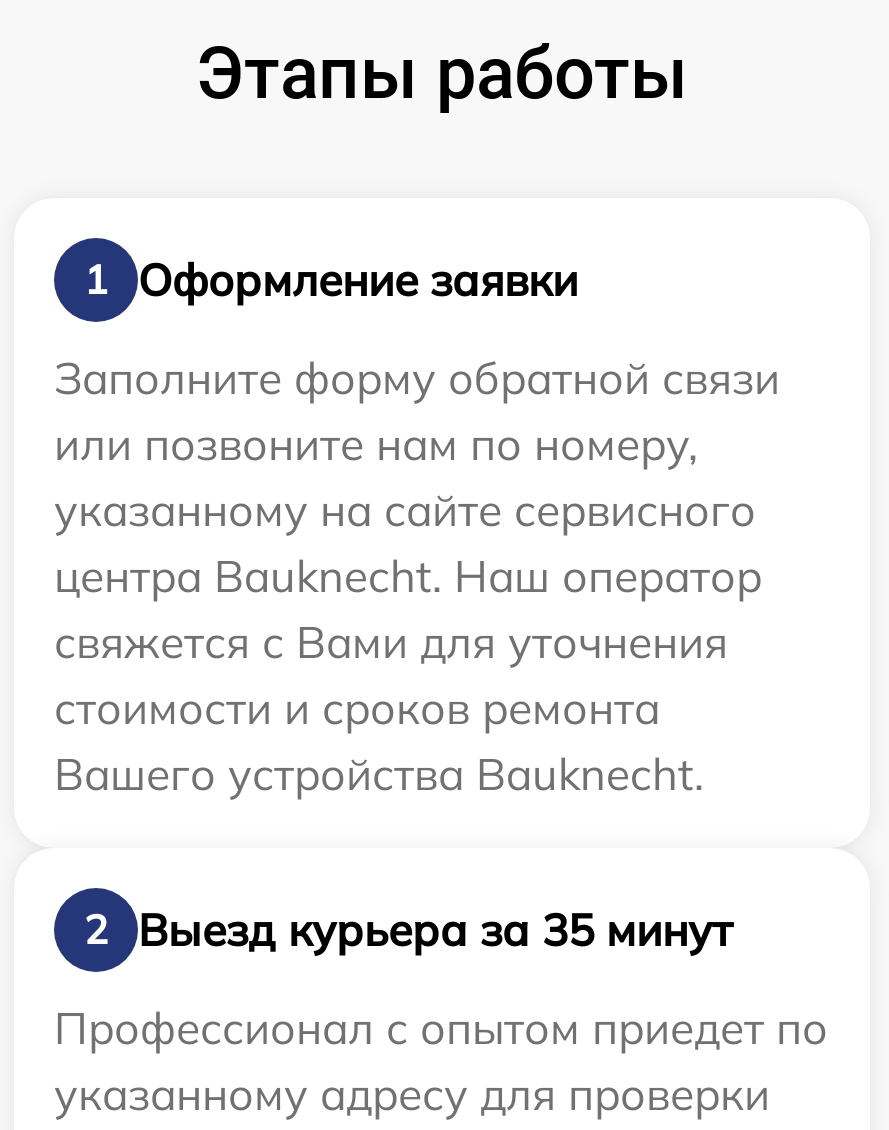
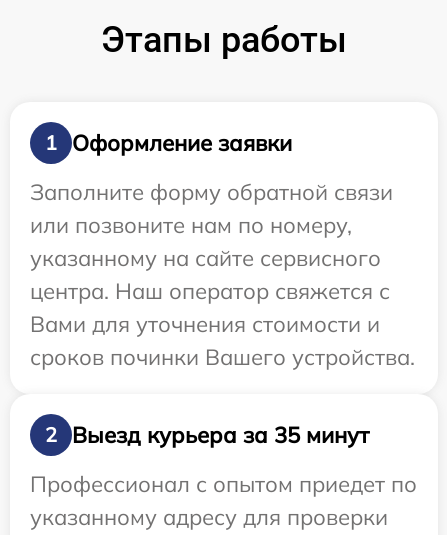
- центра Bauknecht. Наш оператор
- свяжется с Вами для уточнения
- стоимости и сроков ремонта
- Вашего устройства Bauknecht.
+ центра. Наш оператор свяжется с
+ Вами для уточнения стоимости и
+ сроков починки Вашего устройства.
